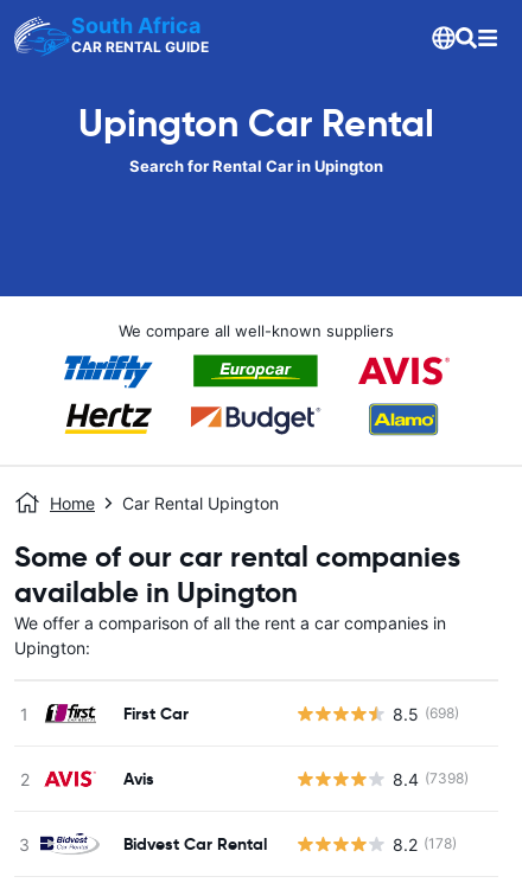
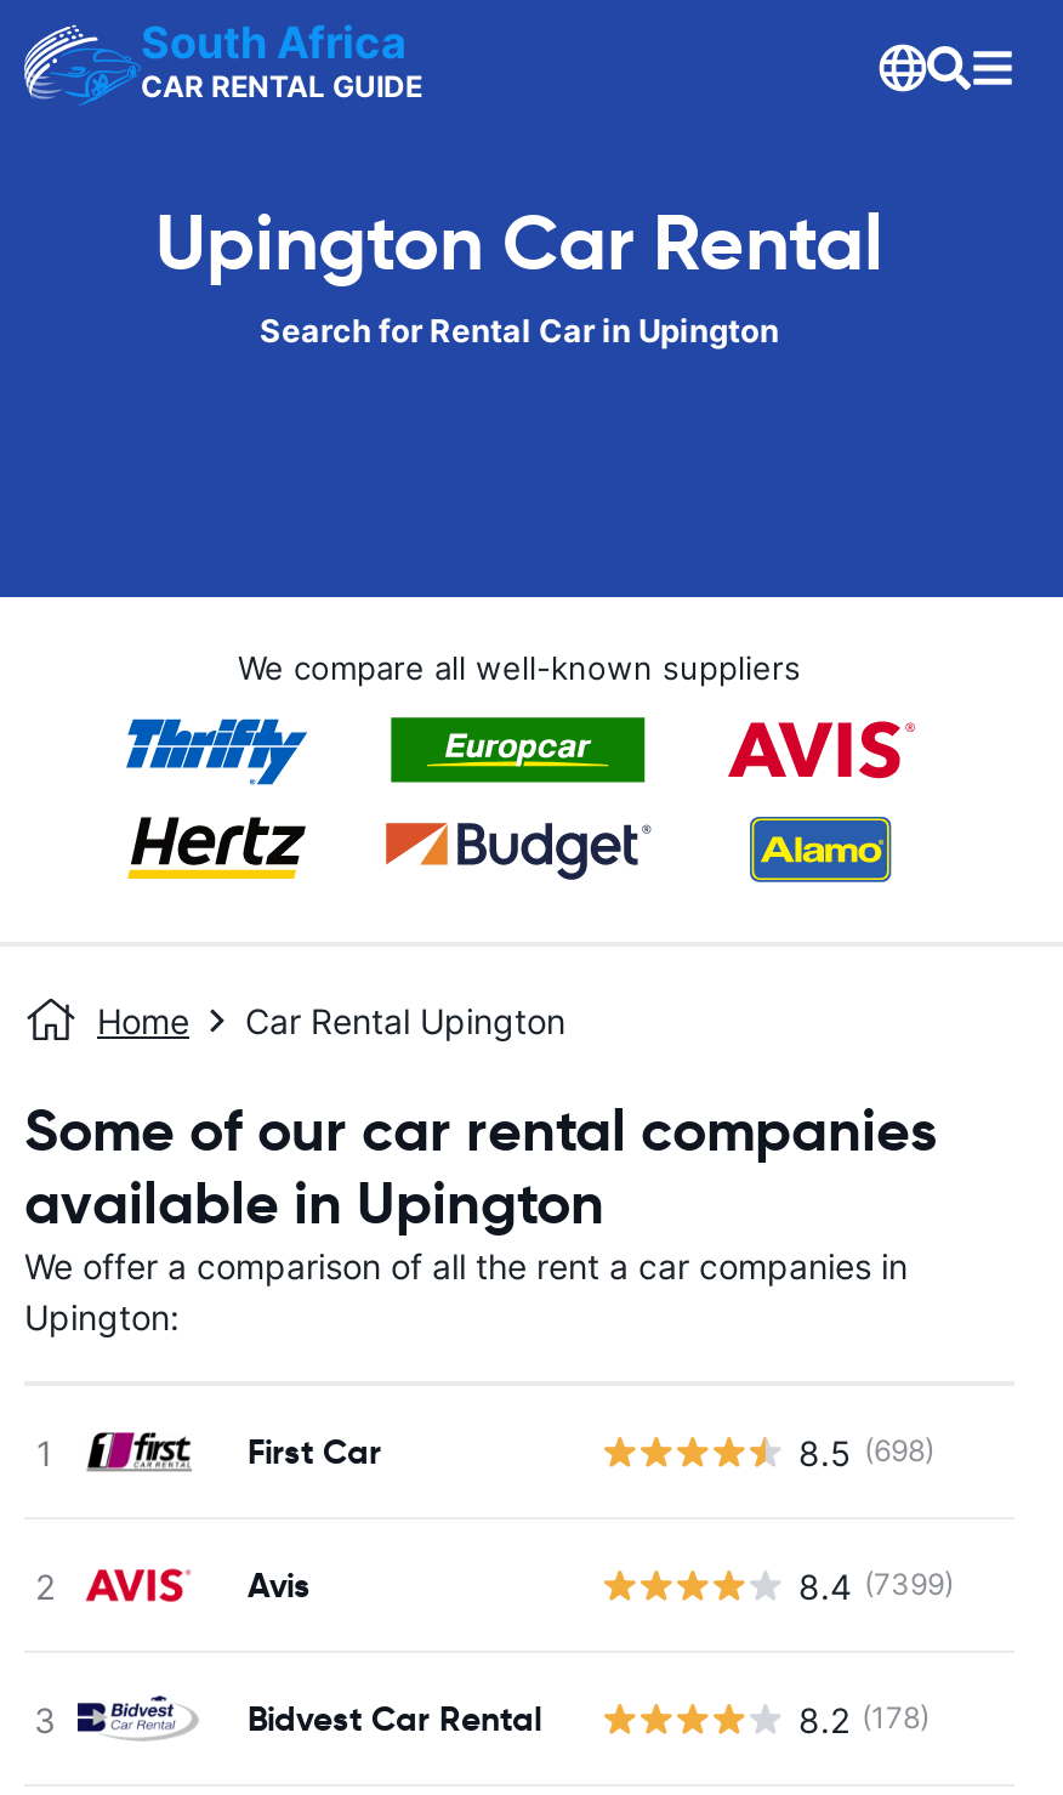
- 8.4 (7398)
+ 8.4 (7399)
